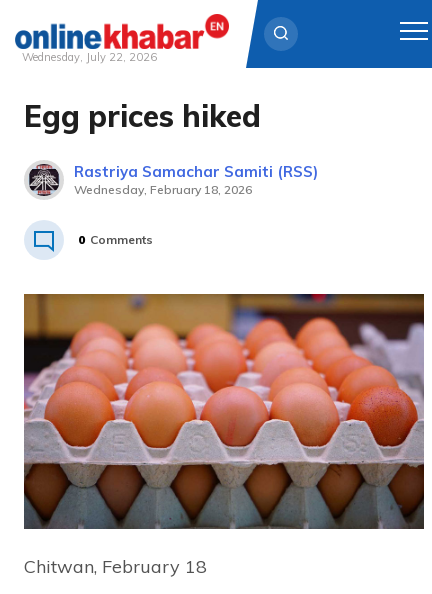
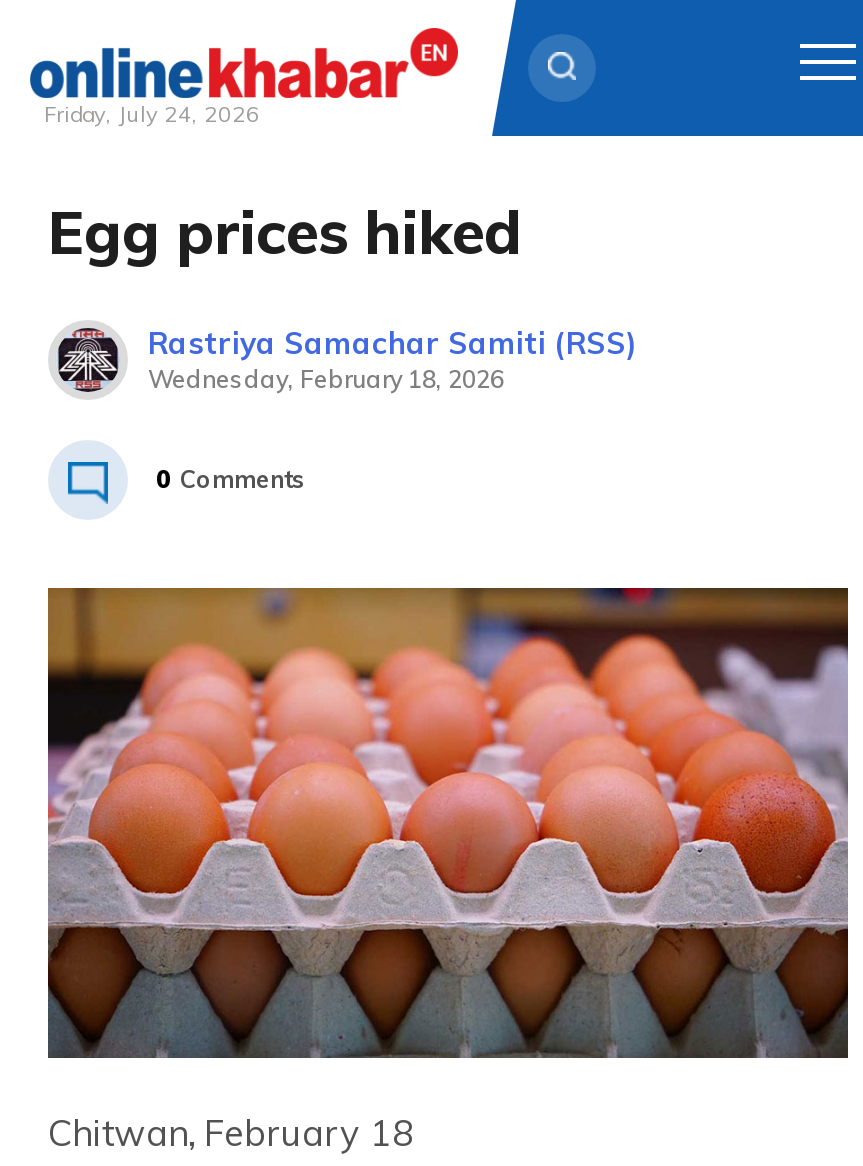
- Wednesday, July 22, 2026
+ Friday, July 24, 2026
